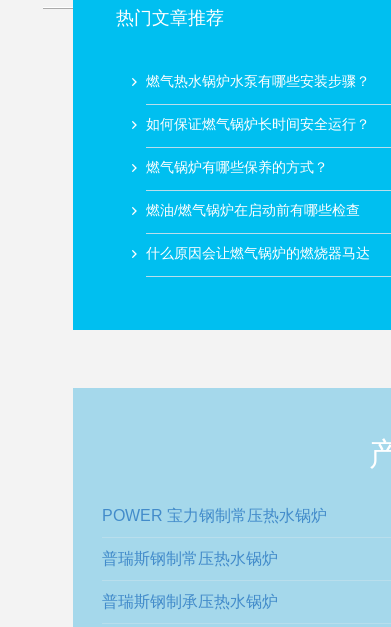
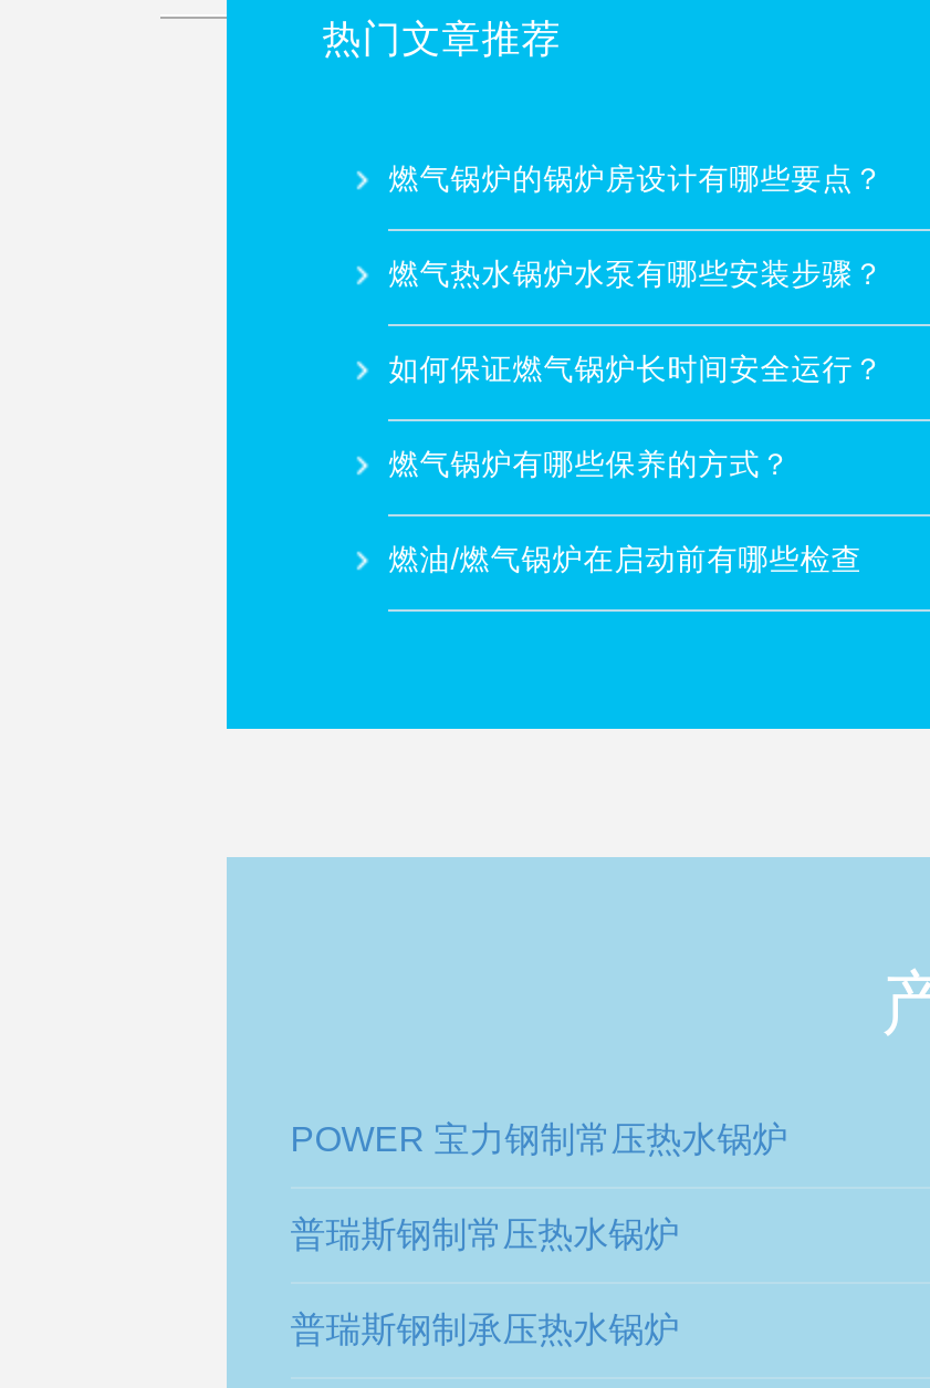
+ 燃气锅炉的锅炉房设计有哪些要点？

moved down: 燃气热水锅炉水泵有哪些安装步骤？ | 如何保证燃气锅炉长时间安全运行？ | 燃气锅炉有哪些保养的方式？ | 燃油/燃气锅炉在启动前有哪些检查

- 什么原因会让燃气锅炉的燃烧器马达
